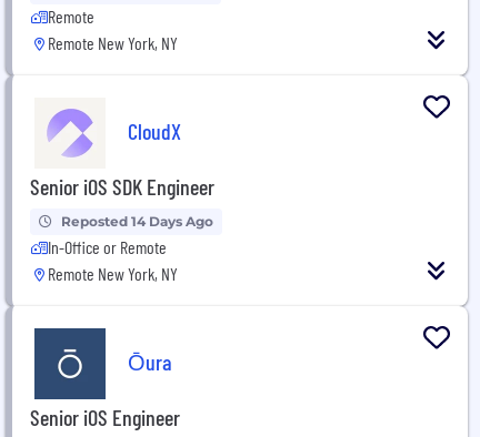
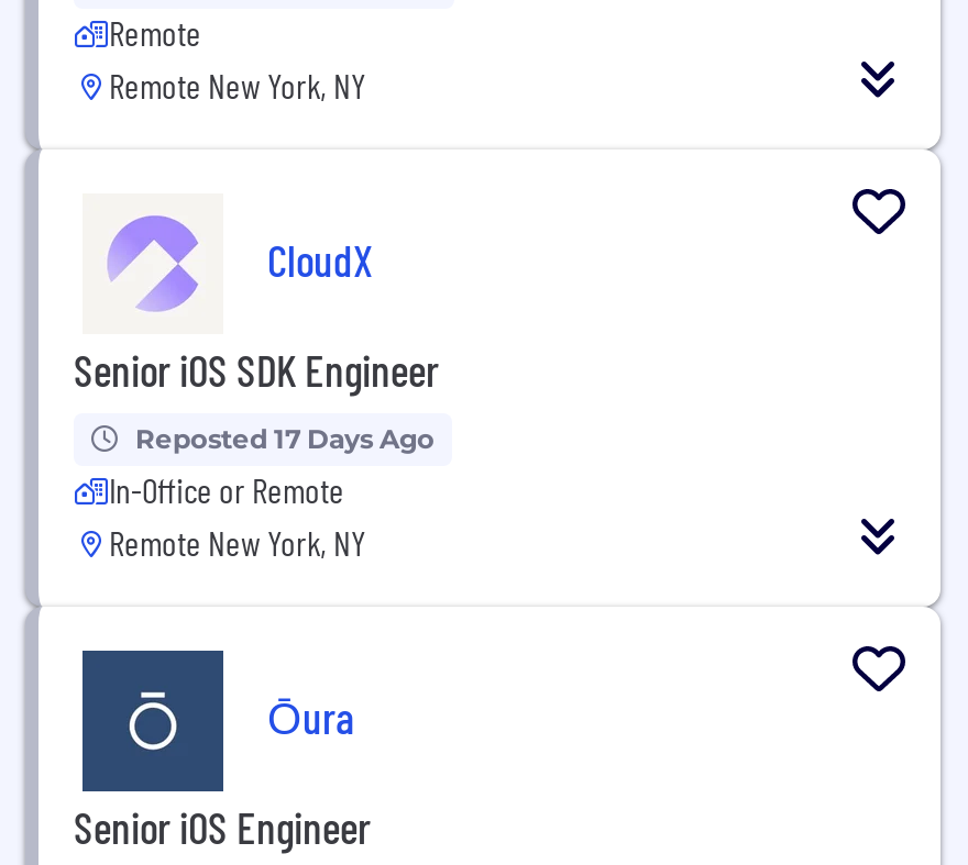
- Reposted 14 Days Ago
+ Reposted 17 Days Ago
